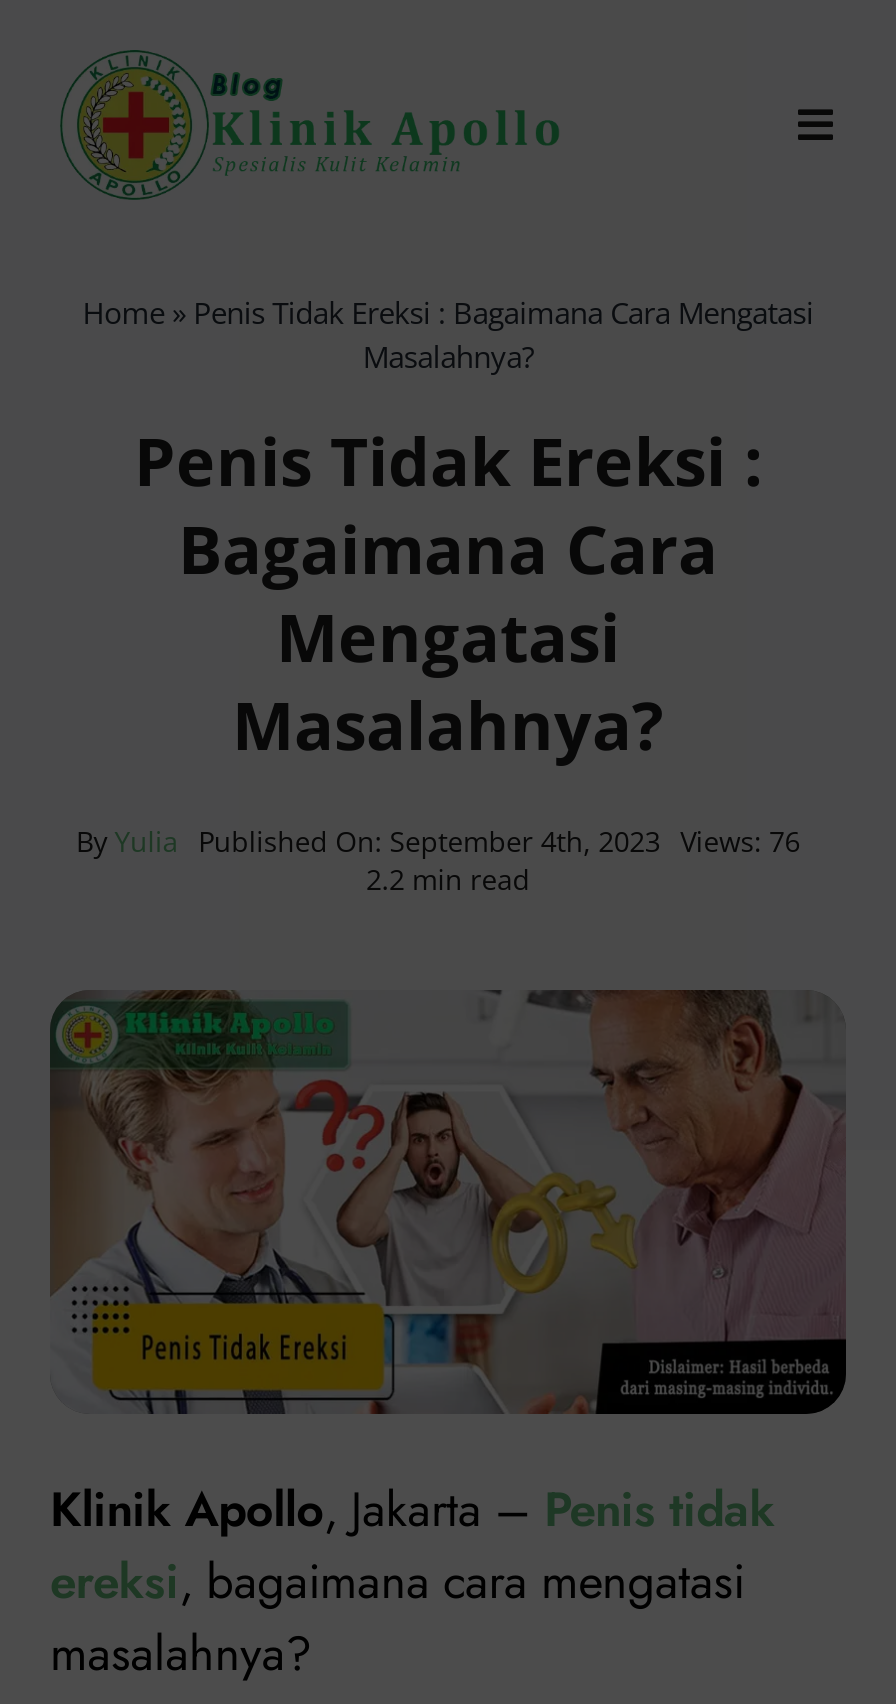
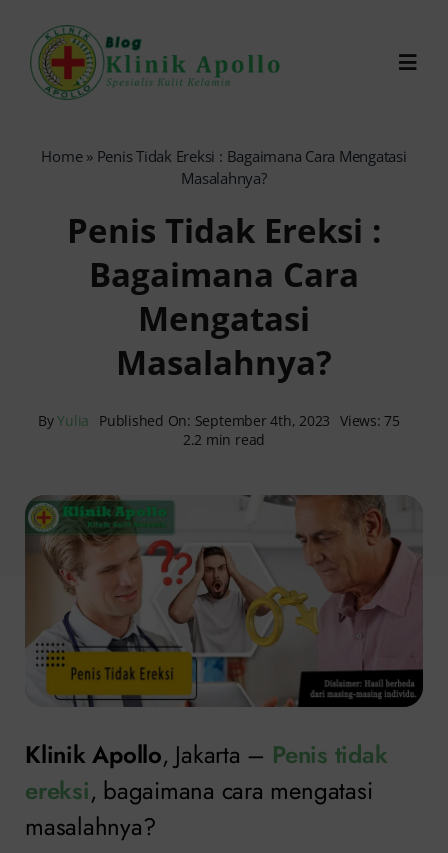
- By Yulia Published On: September 4th, 2023 Views: 76
+ By Yulia Published On: September 4th, 2023 Views: 75
